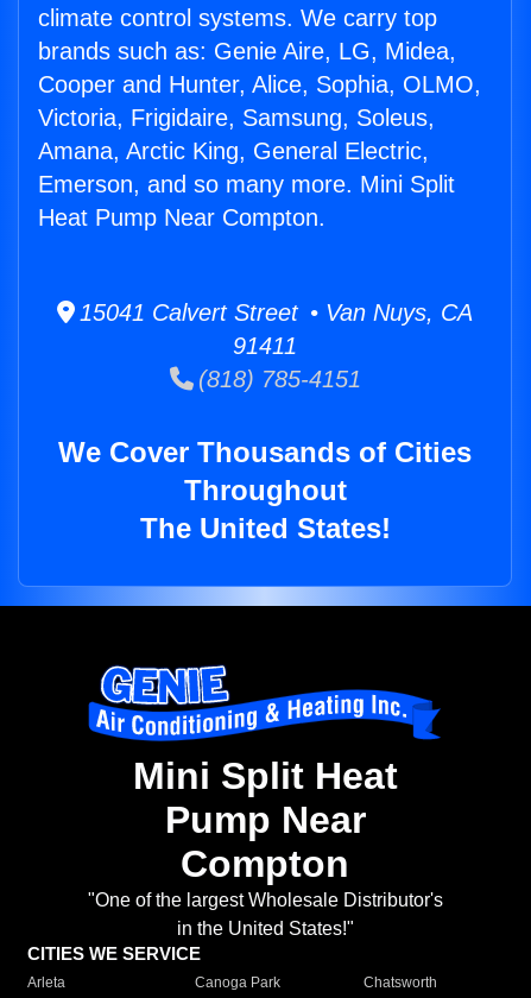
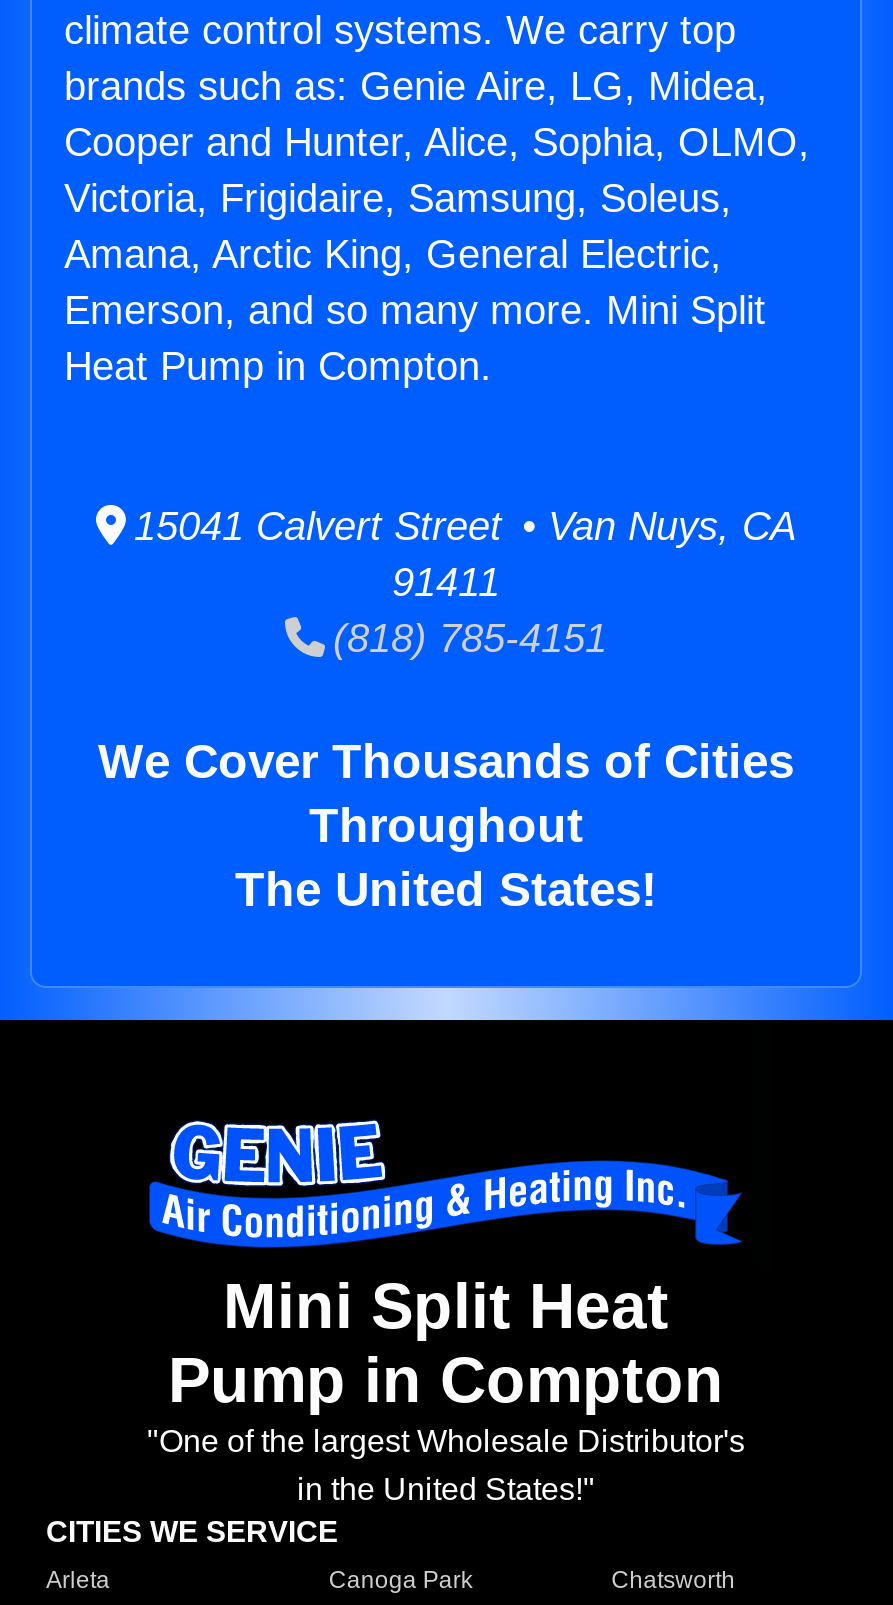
- Heat Pump Near Compton.
+ Heat Pump in Compton.

- Pump Near
- Compton
+ Pump in Compton
